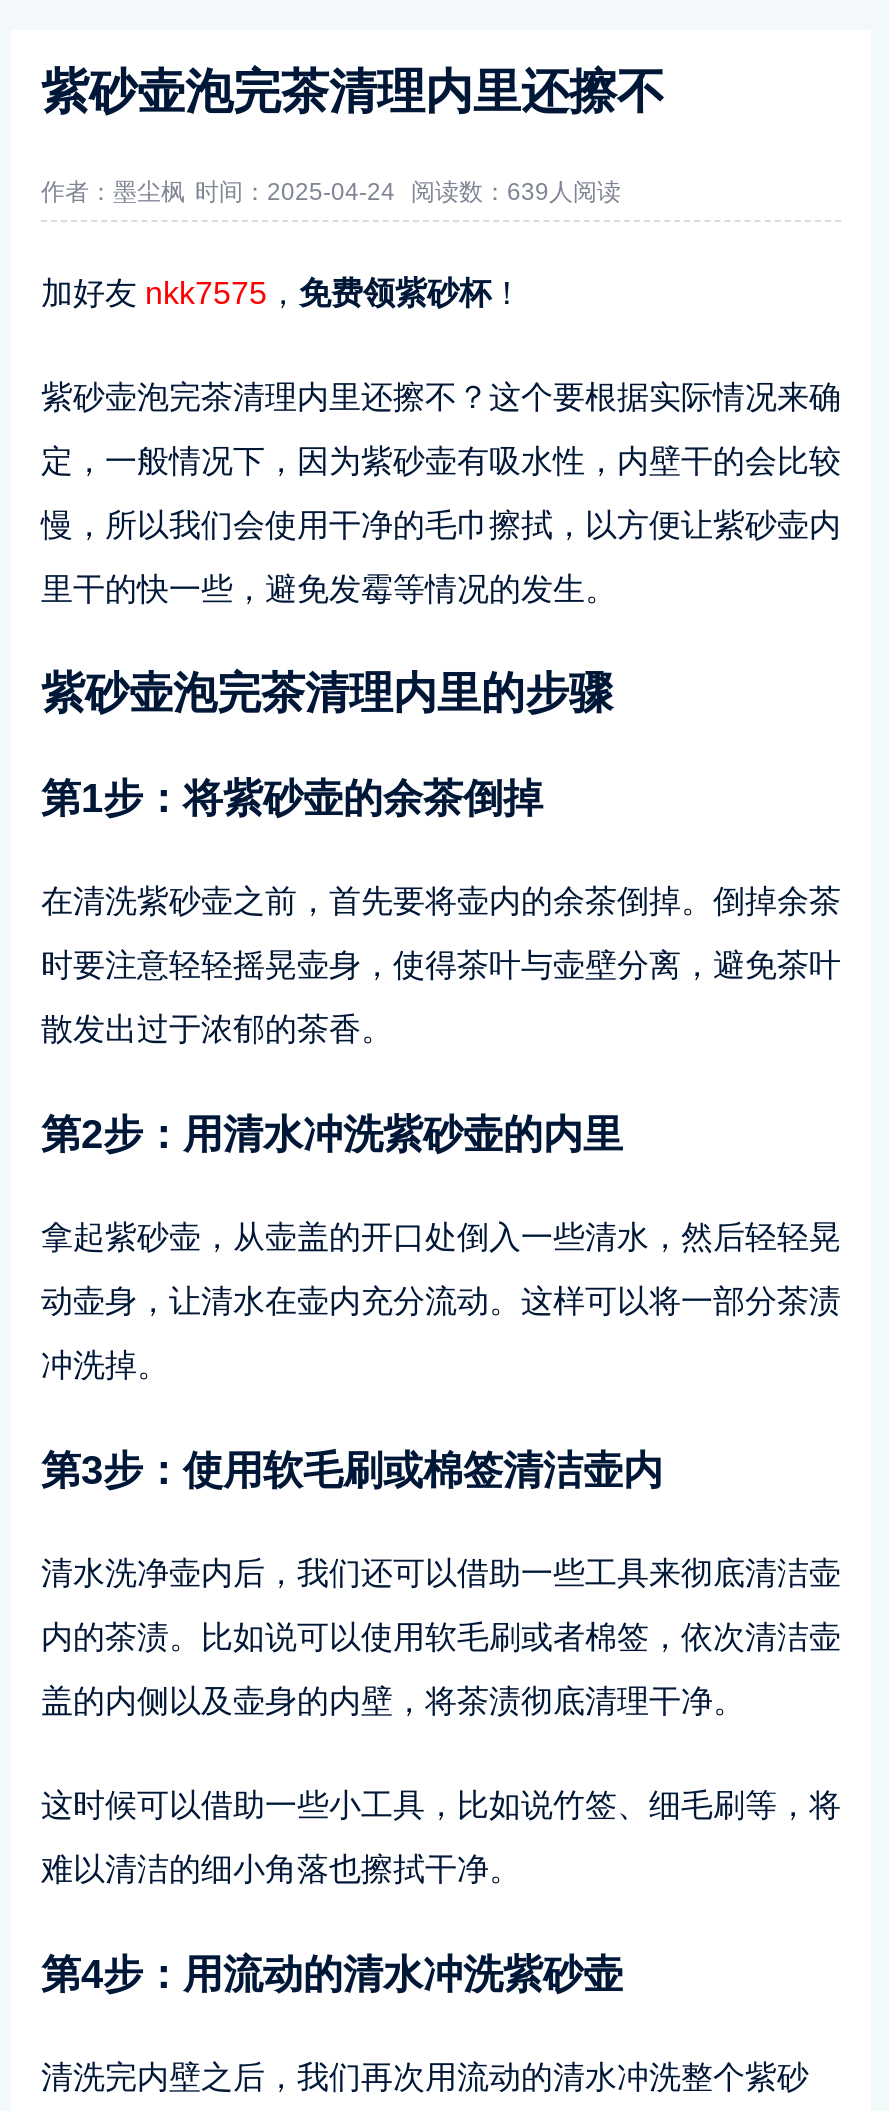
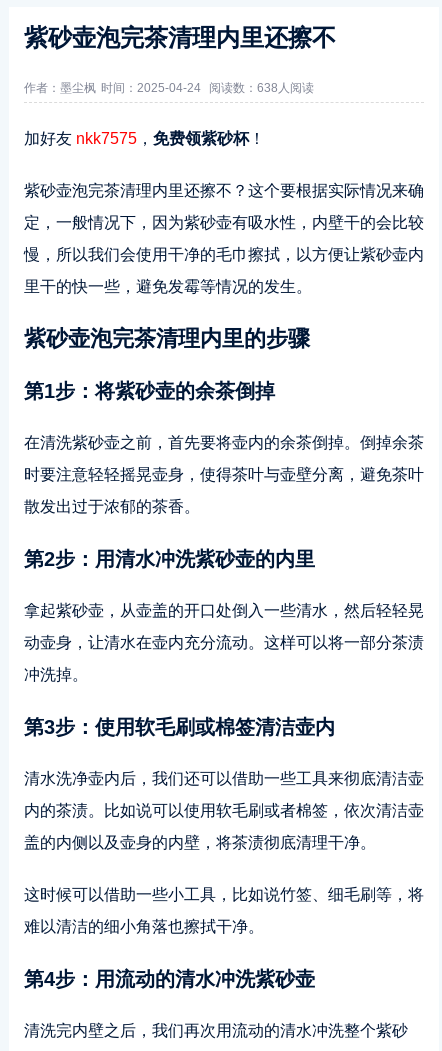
- 作者：墨尘枫 时间：2025-04-24 阅读数：639人阅读
+ 作者：墨尘枫 时间：2025-04-24 阅读数：638人阅读
